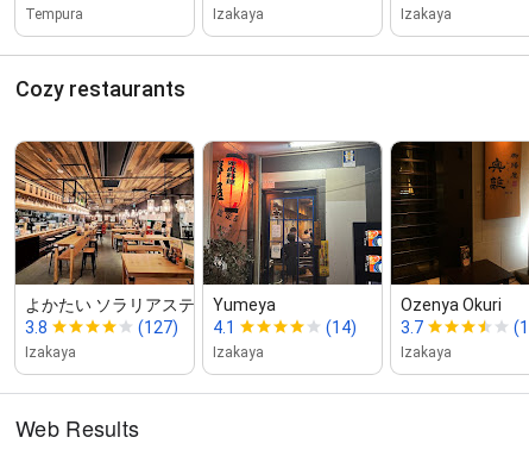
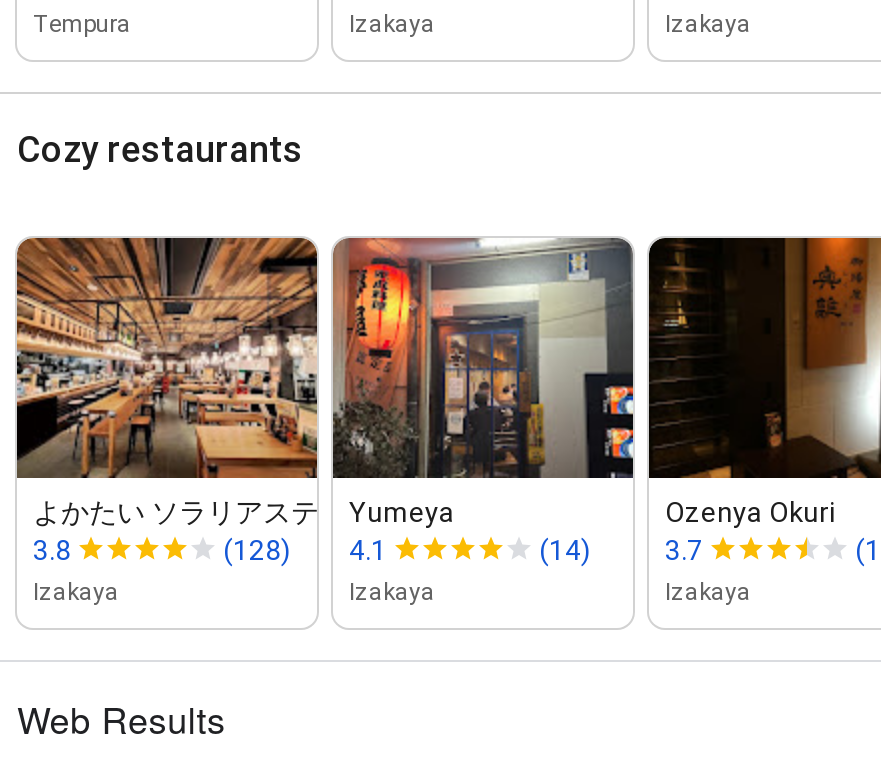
- (127) 4.1
+ (128) 4.1
